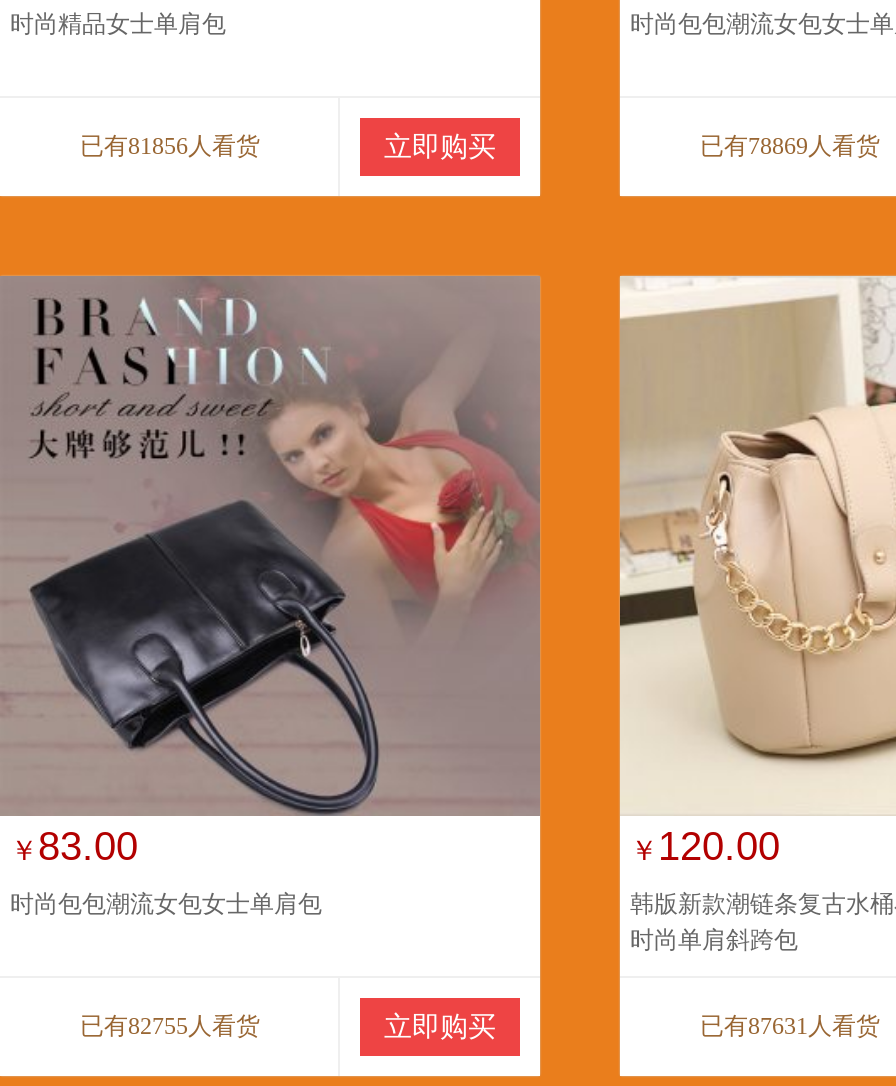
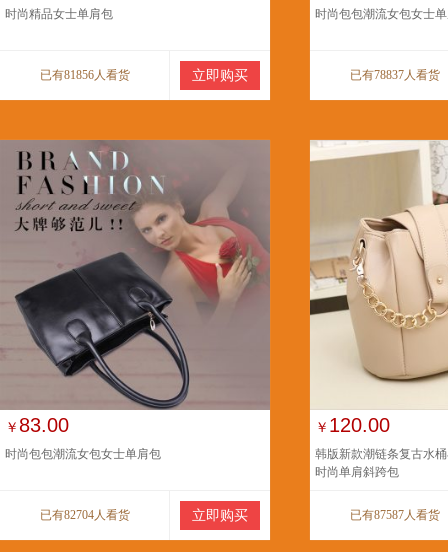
- 已有78869人看货
+ 已有78837人看货

- 已有82755人看货
+ 已有82704人看货

- 已有87631人看货
+ 已有87587人看货
